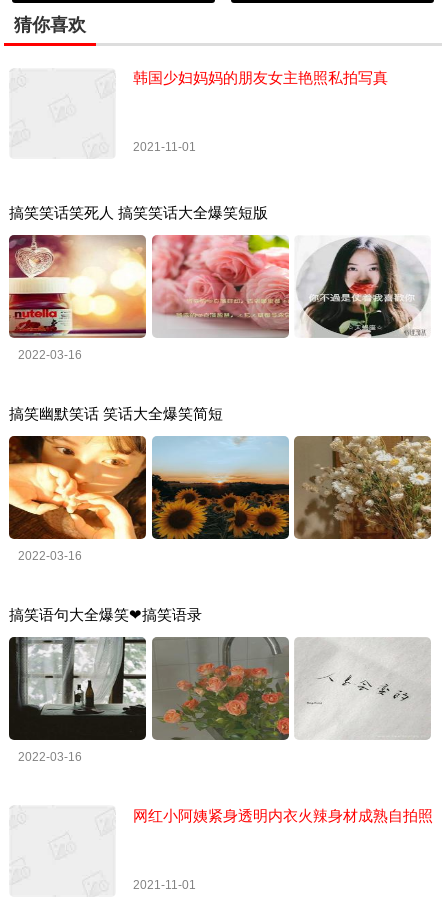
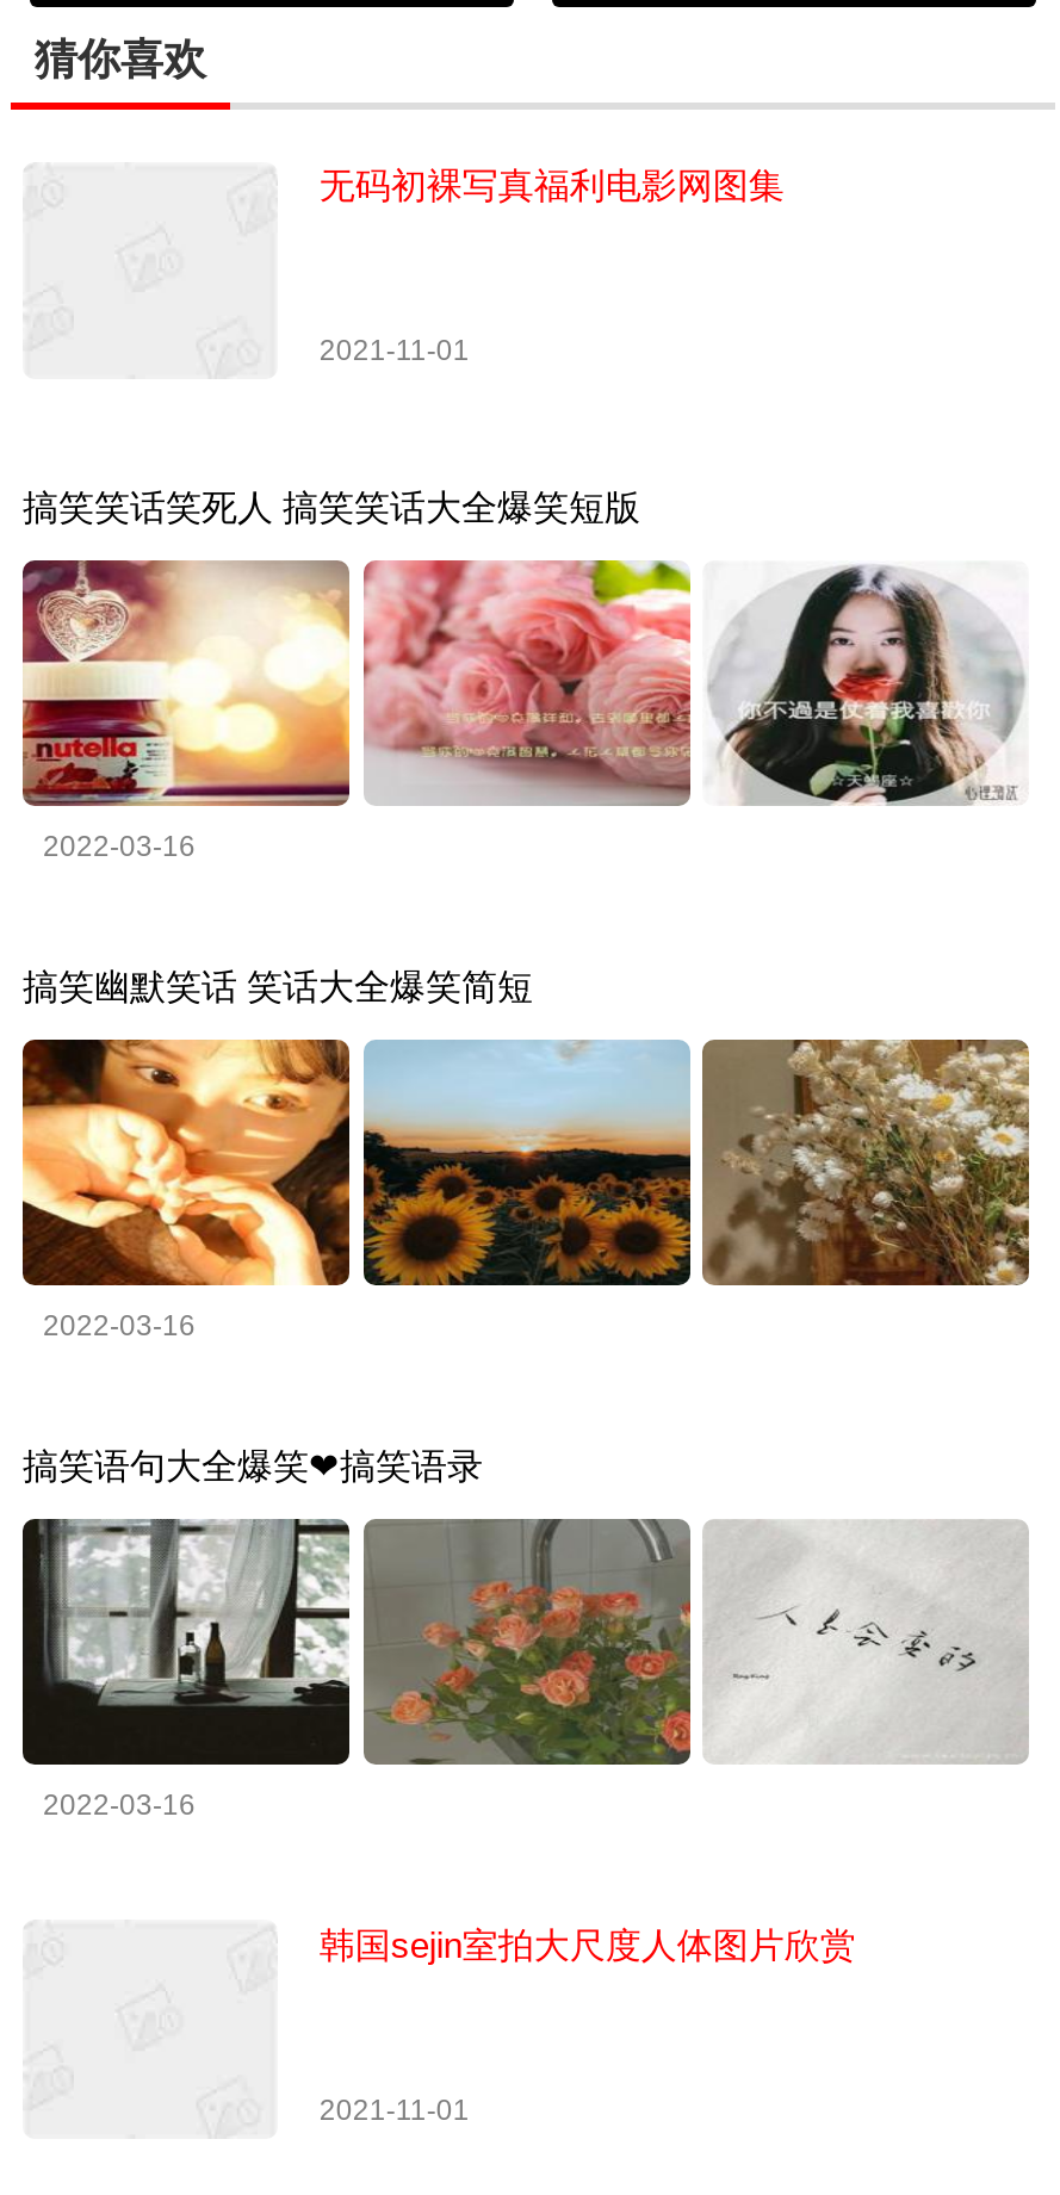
- 韩国少妇妈妈的朋友女主艳照私拍写真
+ 无码初裸写真福利电影网图集

- 网红小阿姨紧身透明内衣火辣身材成熟自拍照
+ 韩国sejin室拍大尺度人体图片欣赏
